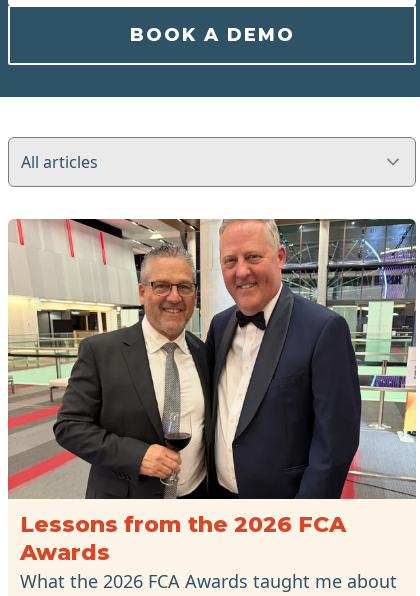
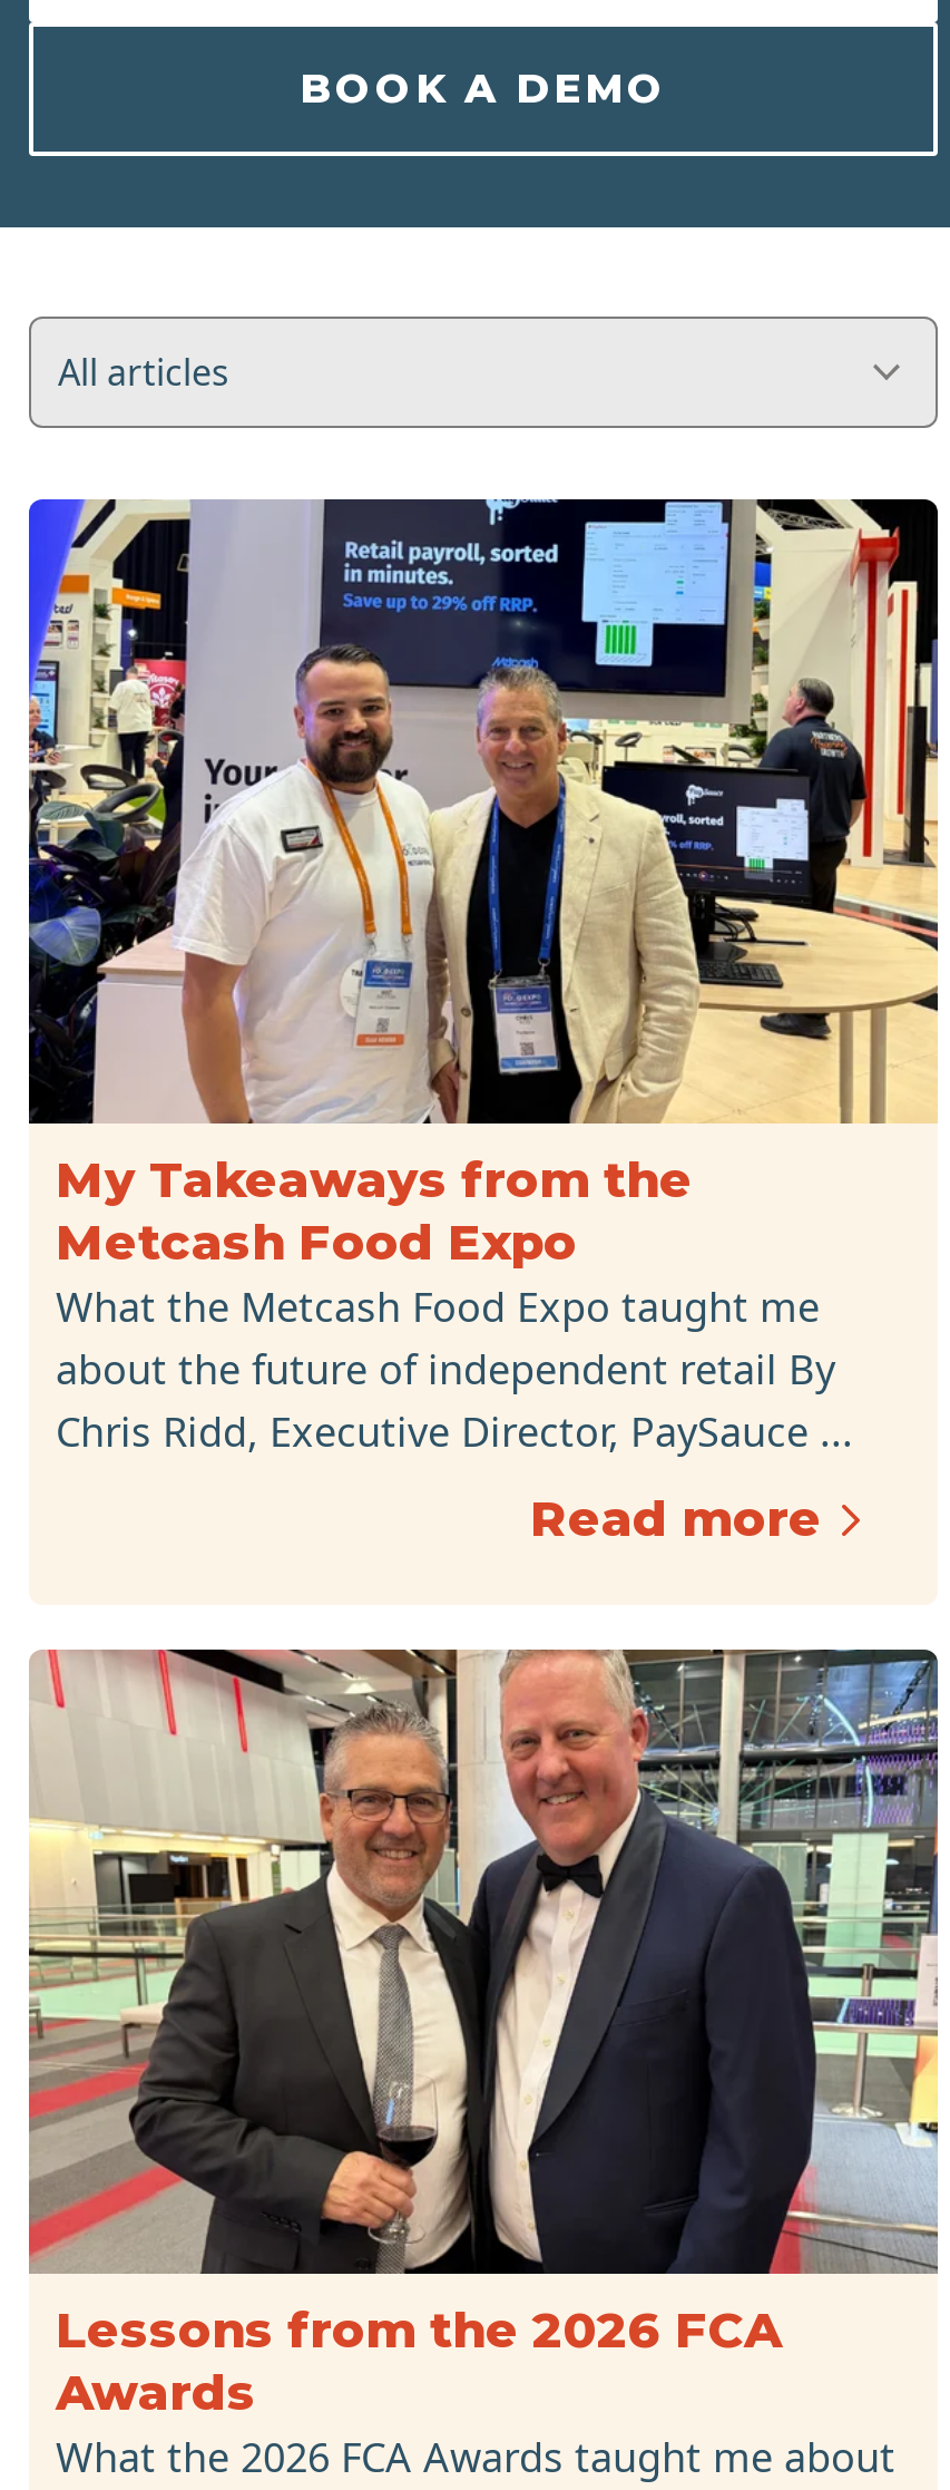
+ [image]
+ My Takeaways from the
+ Metcash Food Expo
+ What the Metcash Food Expo taught me
+ about the future of independent retail By
+ Chris Ridd, Executive Director, PaySauce ...
+ Read more
